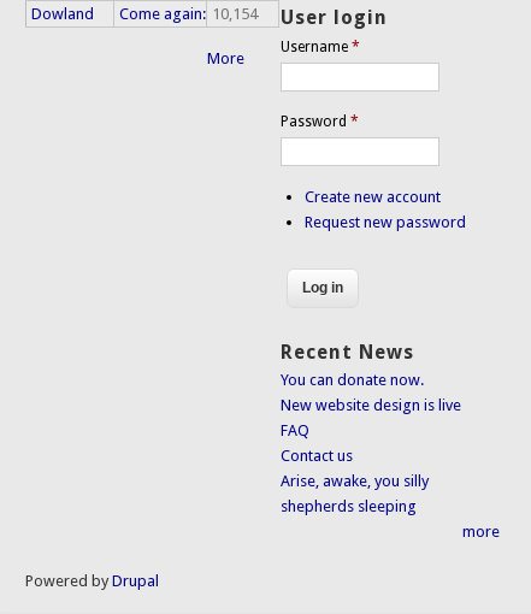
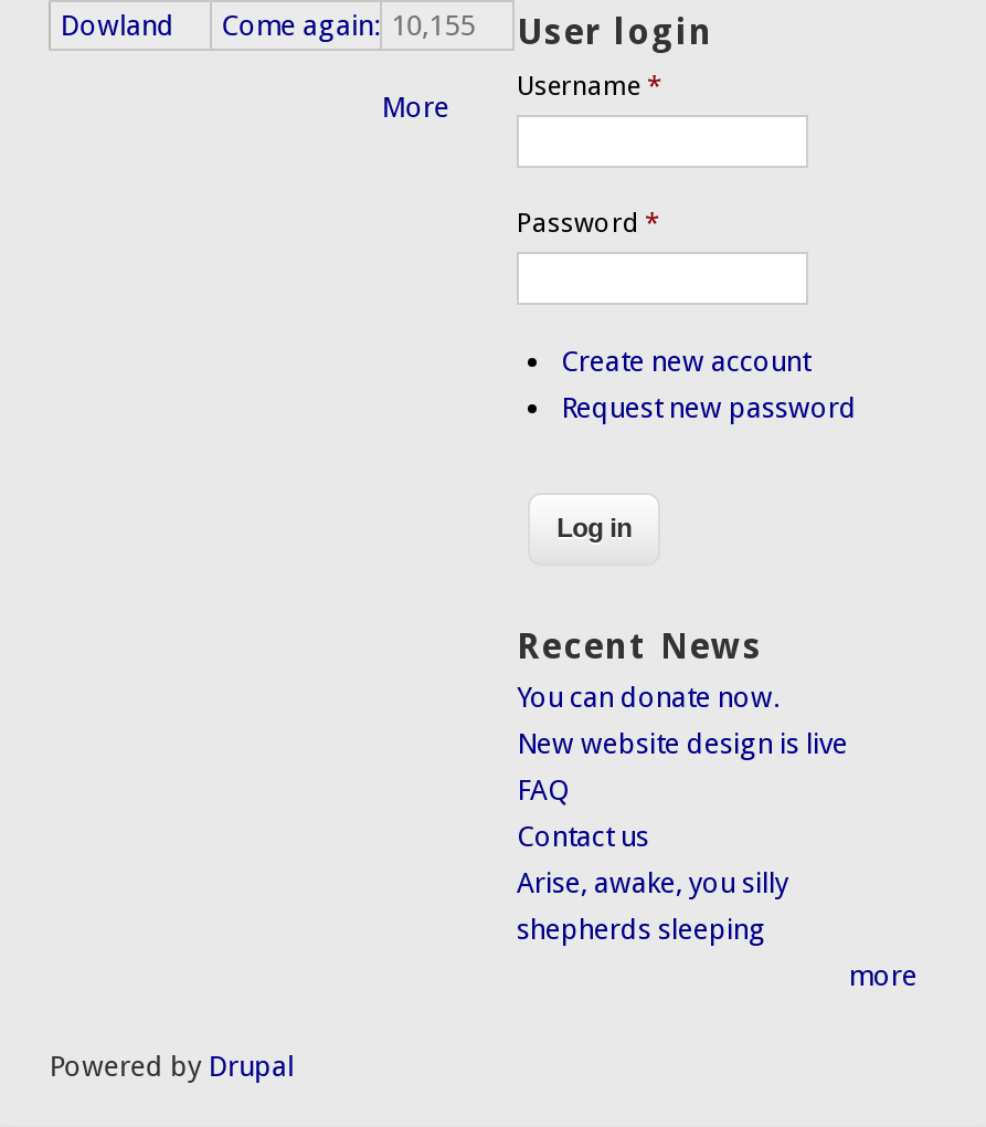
- Dowland Come again: 10,154 User login
+ Dowland Come again: 10,155 User login
